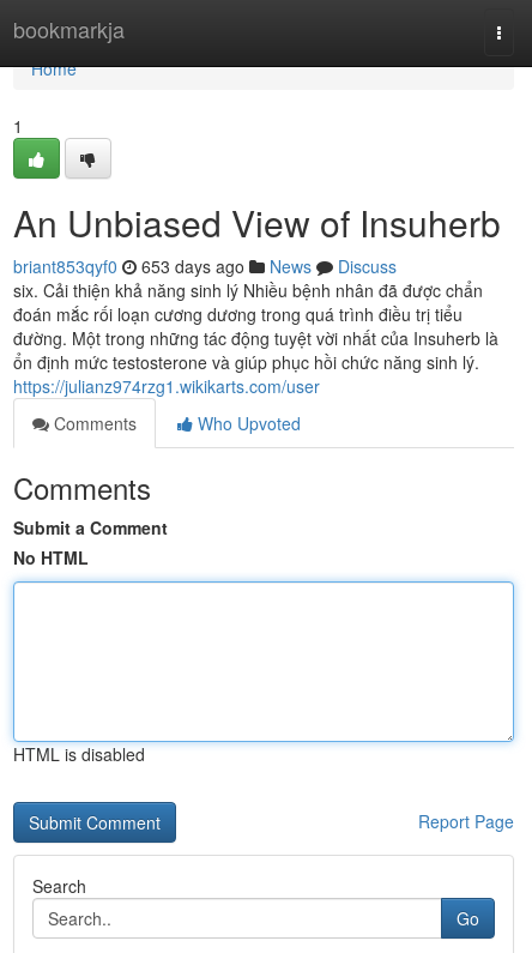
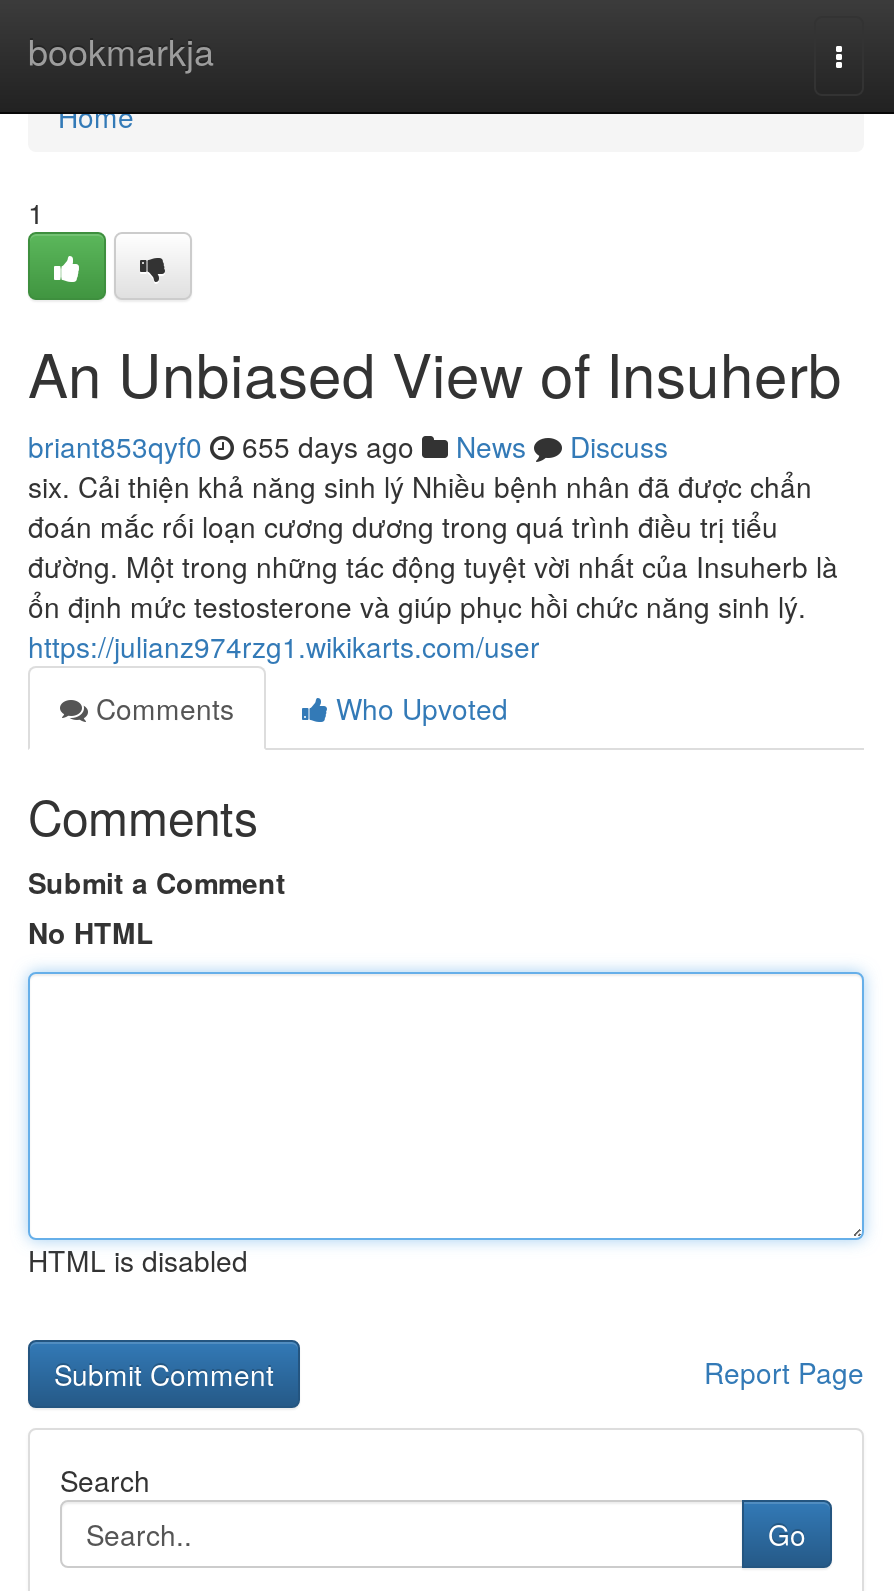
- briant853qyf0 653 days ago News Discuss
+ briant853qyf0 655 days ago News Discuss
